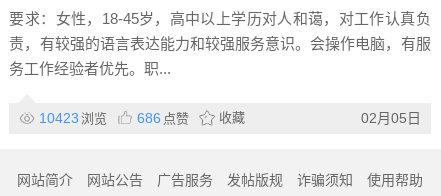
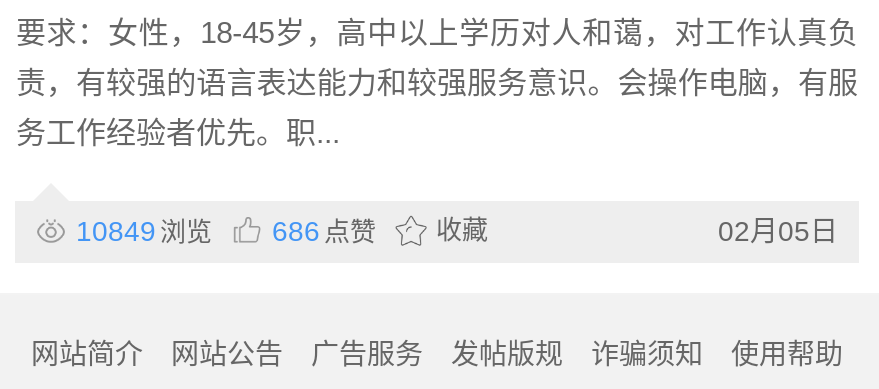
- 10423 浏览 686 点赞 收藏
+ 10849 浏览 686 点赞 收藏
